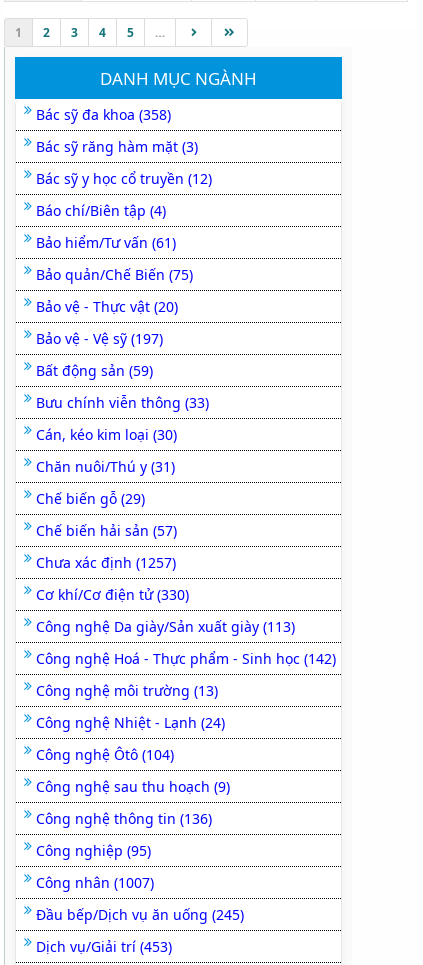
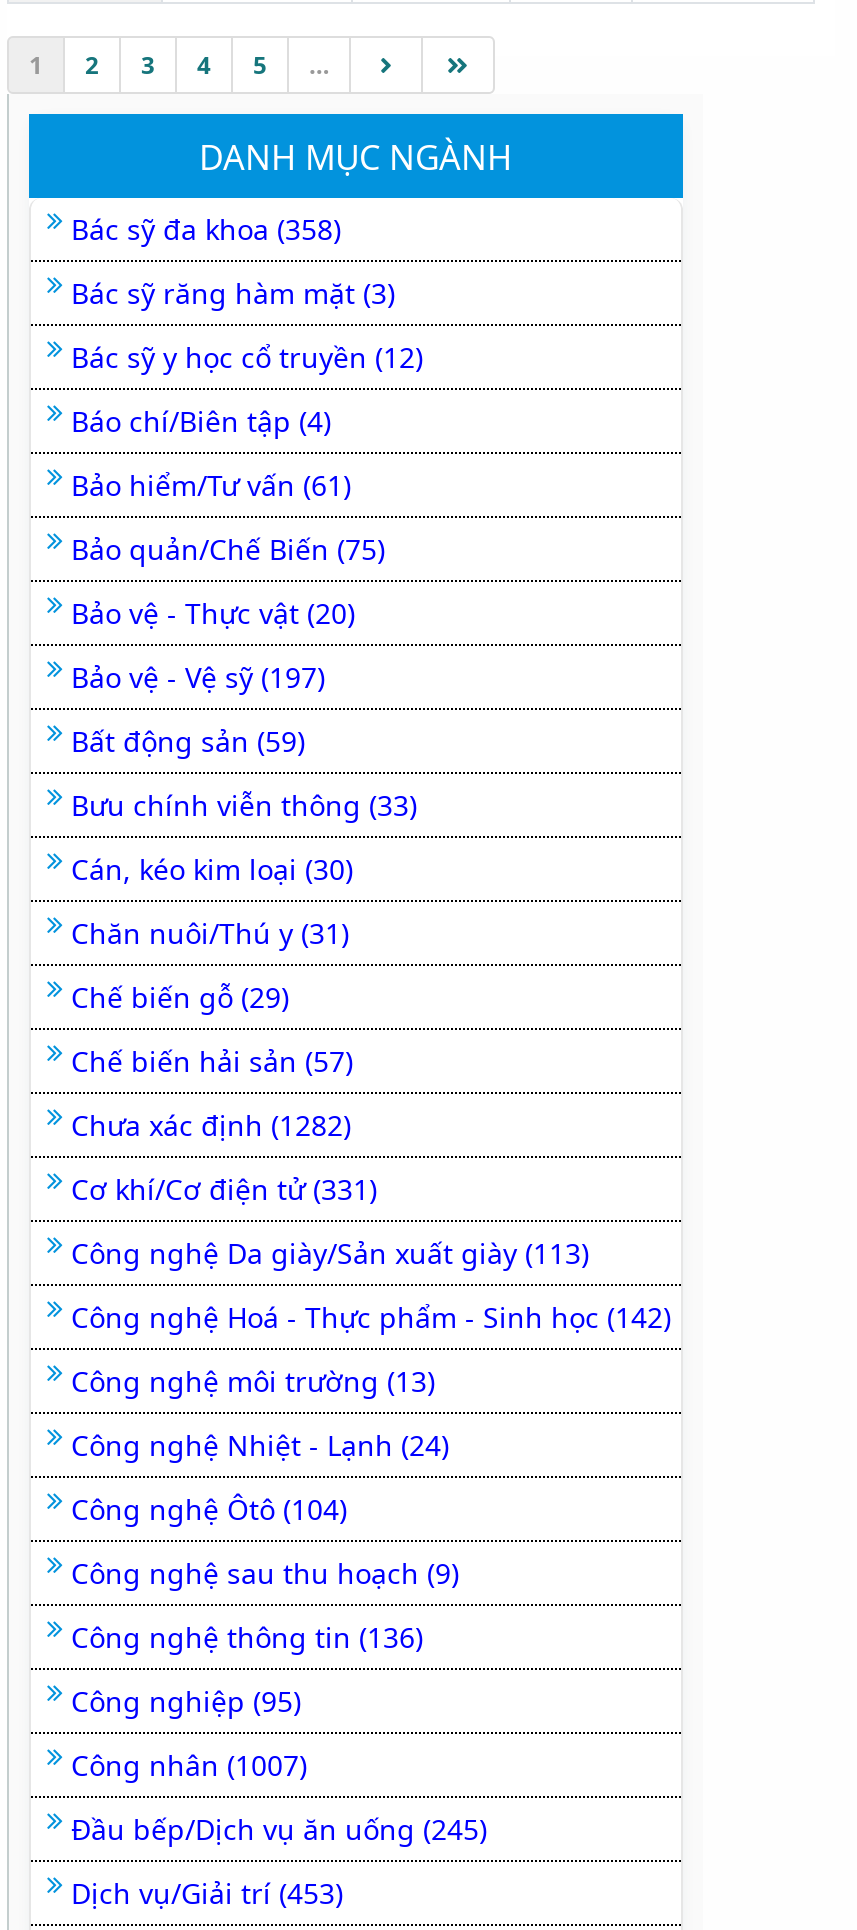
- Chưa xác định (1257)
+ Chưa xác định (1282)

- Cơ khí/Cơ điện tử (330)
+ Cơ khí/Cơ điện tử (331)
